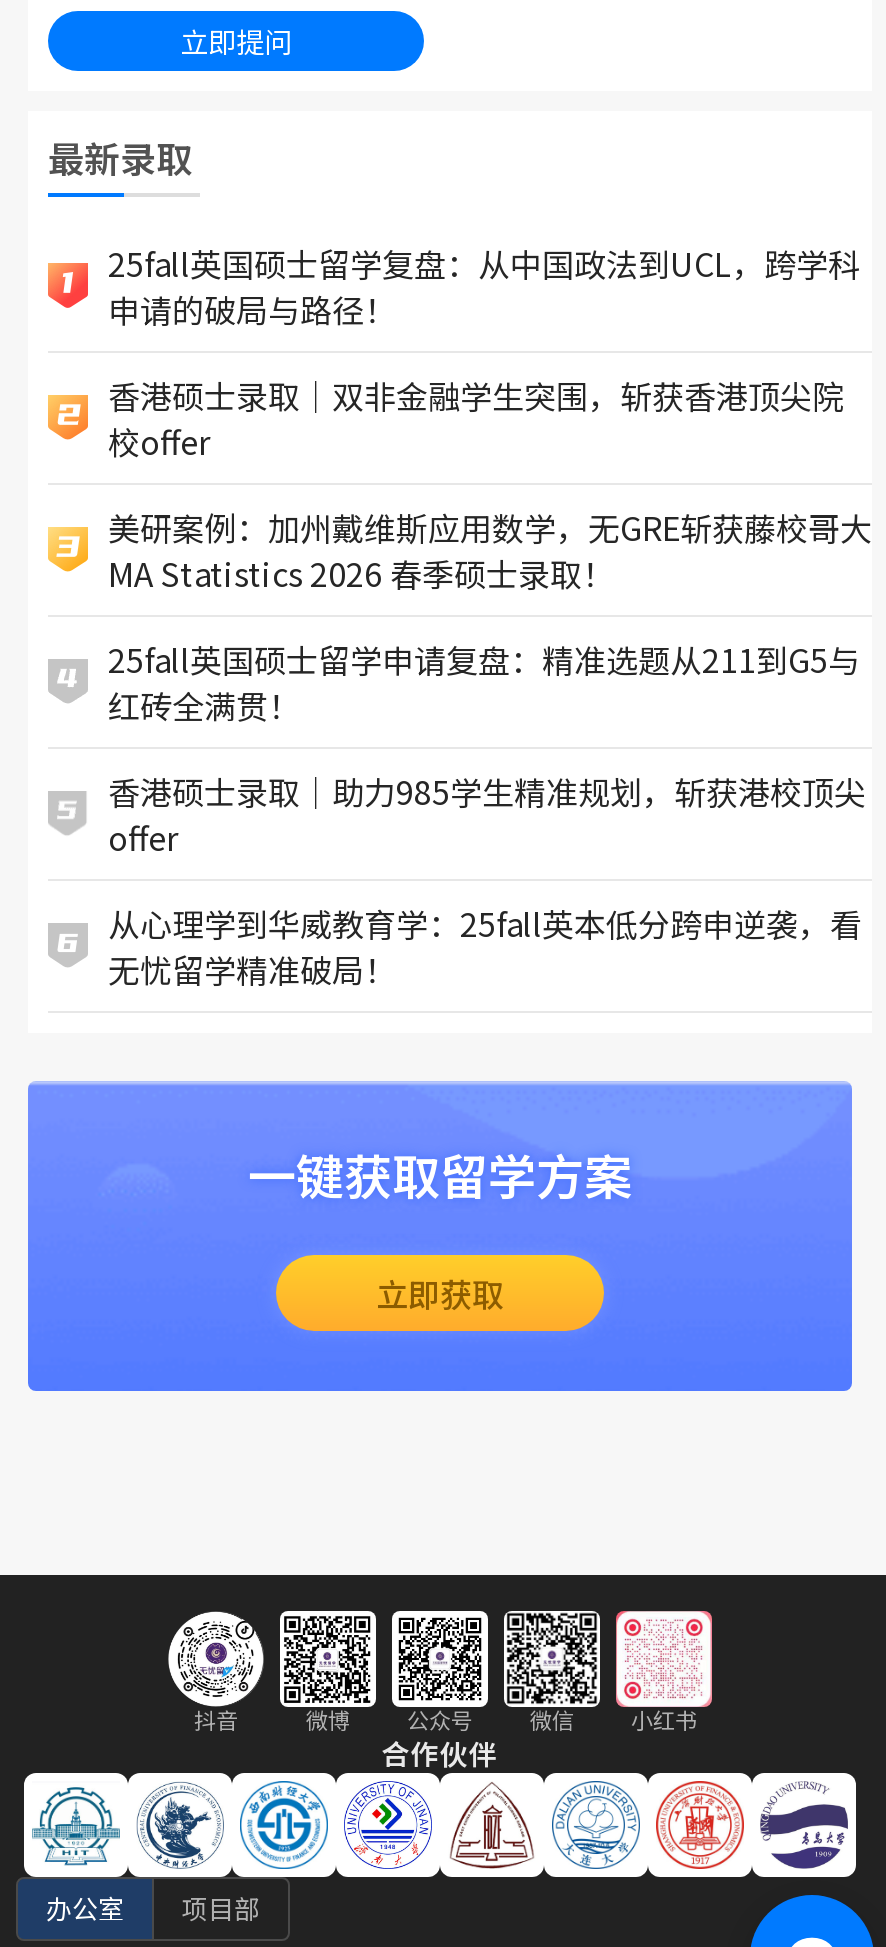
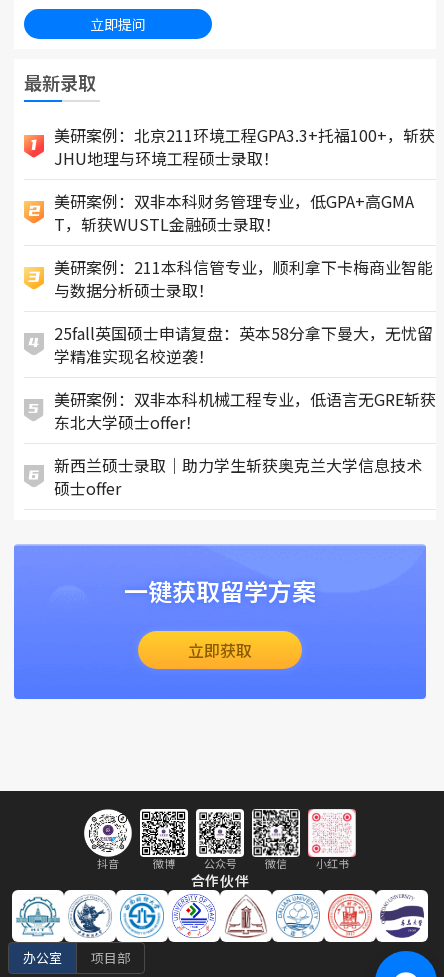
- 25fall英国硕士留学复盘：从中国政法到UCL，跨学科
- 申请的破局与路径！
+ 美研案例：北京211环境工程GPA3.3+托福100+，斩获
+ JHU地理与环境工程硕士录取！

- 香港硕士录取｜双非金融学生突围，斩获香港顶尖院
- 校offer
+ 美研案例：双非本科财务管理专业，低GPA+高GMA
+ T，斩获WUSTL金融硕士录取！

- 美研案例：加州戴维斯应用数学，无GRE斩获藤校哥大
- MA Statistics 2026 春季硕士录取！
+ 美研案例：211本科信管专业，顺利拿下卡梅商业智能
+ 与数据分析硕士录取！

- 25fall英国硕士留学申请复盘：精准选题从211到G5与
- 红砖全满贯！
+ 25fall英国硕士申请复盘：英本58分拿下曼大，无忧留
+ 学精准实现名校逆袭！

- 香港硕士录取｜助力985学生精准规划，斩获港校顶尖
- offer
+ 美研案例：双非本科机械工程专业，低语言无GRE斩获
+ 东北大学硕士offer！

- 从心理学到华威教育学：25fall英本低分跨申逆袭，看
- 无忧留学精准破局！
+ 新西兰硕士录取｜助力学生斩获奥克兰大学信息技术
+ 硕士offer
